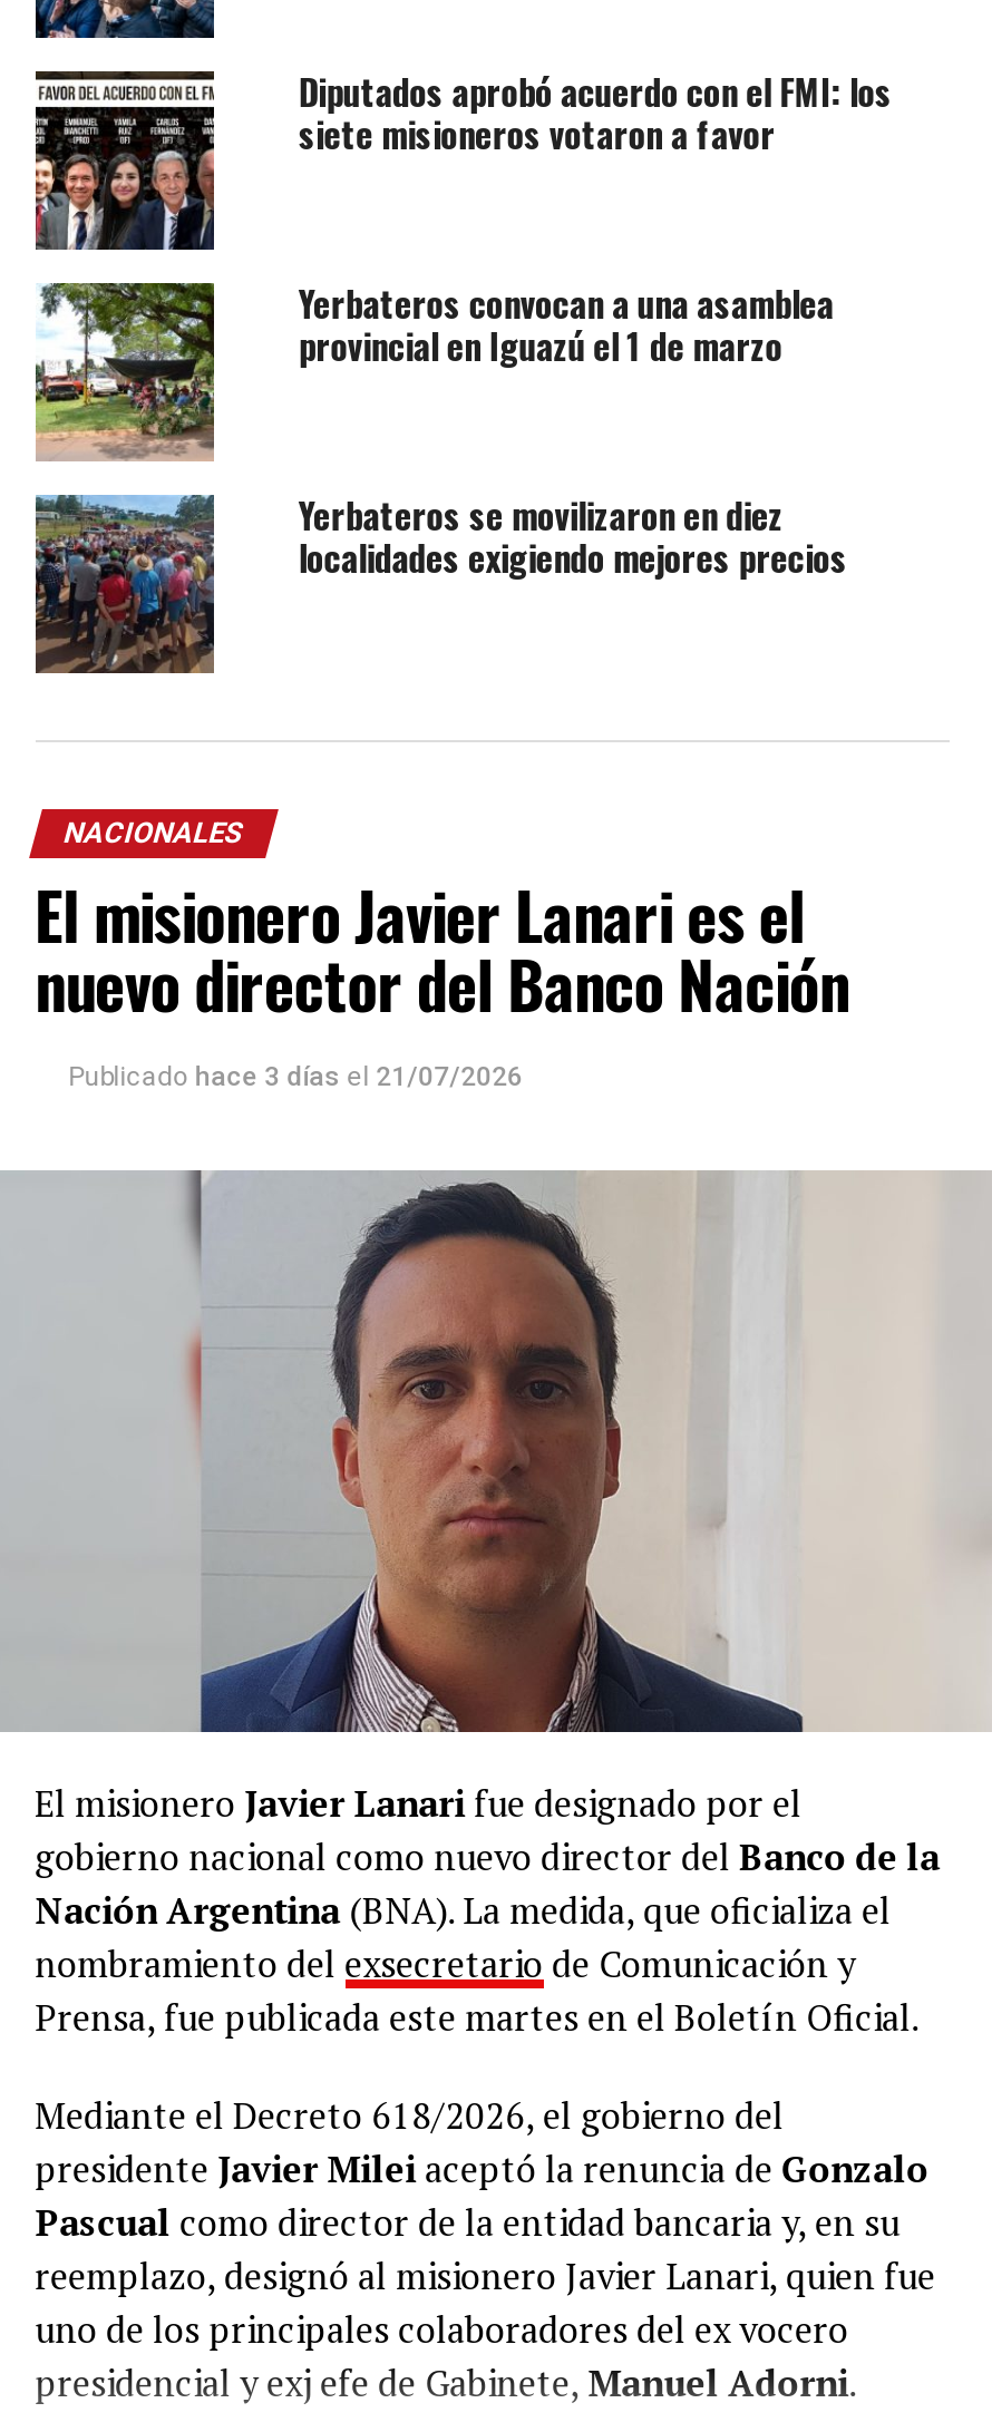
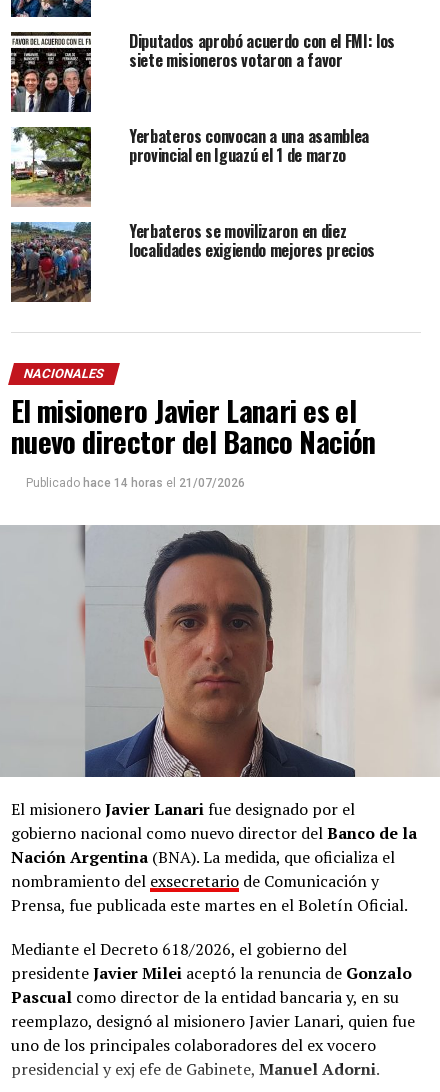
- Publicado hace 3 días el 21/07/2026
+ Publicado hace 14 horas el 21/07/2026
